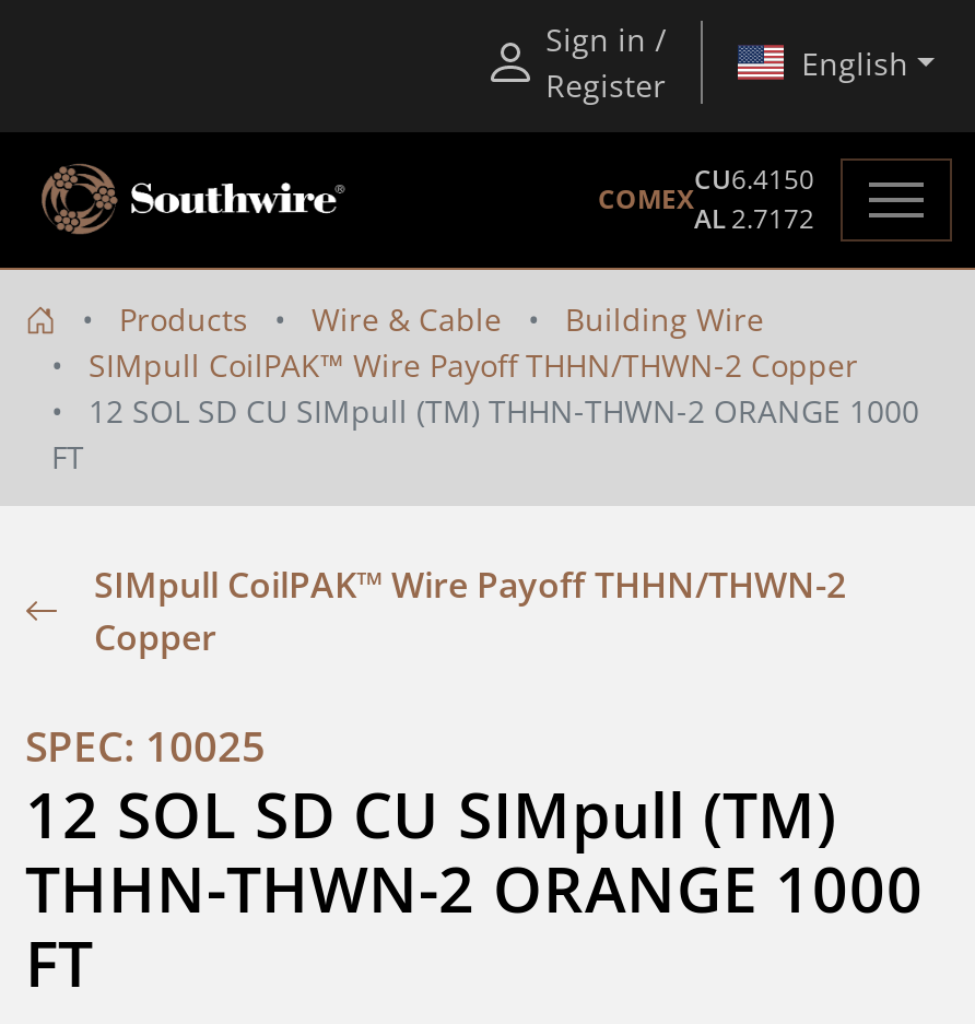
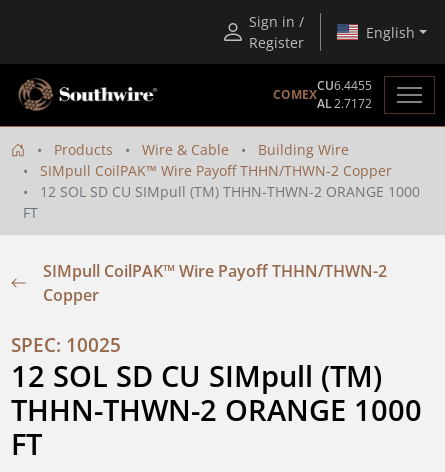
- CU6.4150
+ CU6.4455
